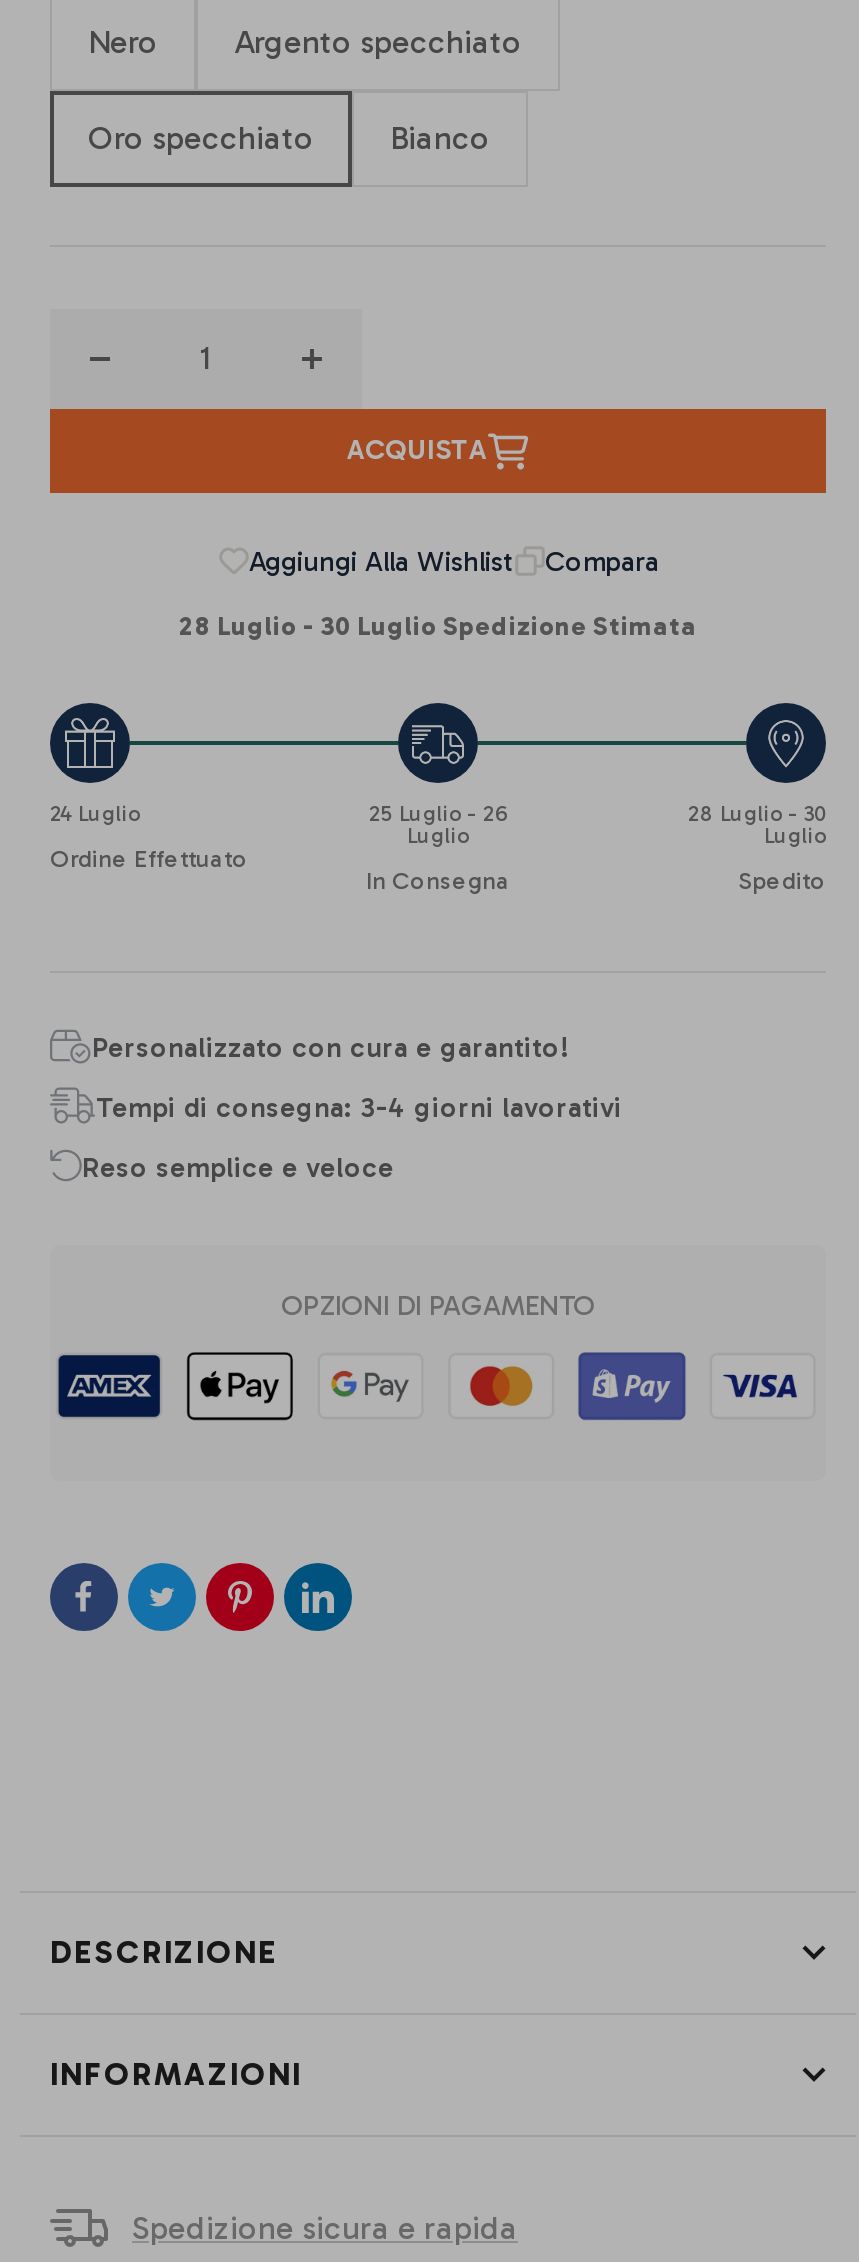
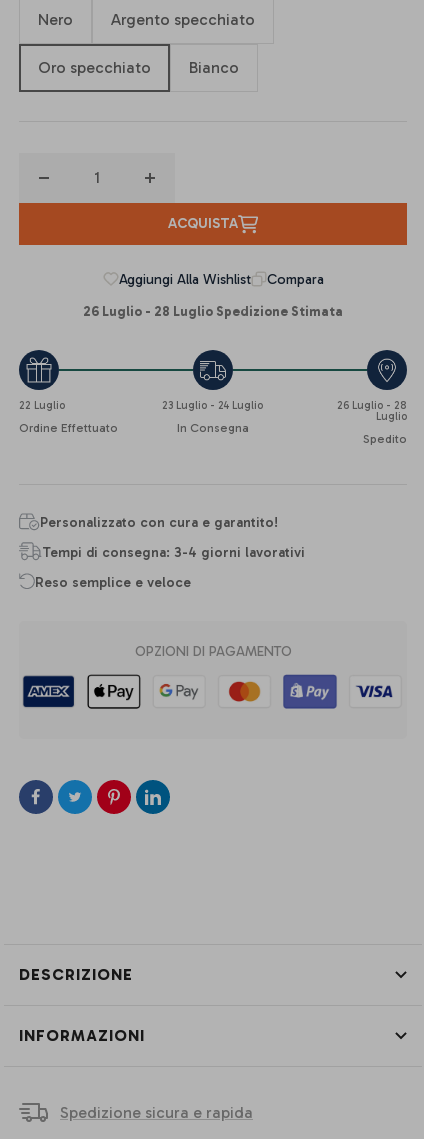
- 28 Luglio - 30 Luglio Spedizione Stimata
+ 26 Luglio - 28 Luglio Spedizione Stimata

- 24 Luglio
+ 22 Luglio

- 25 Luglio - 26
- Luglio
+ 23 Luglio - 24 Luglio

- 28 Luglio - 30
+ 26 Luglio - 28
